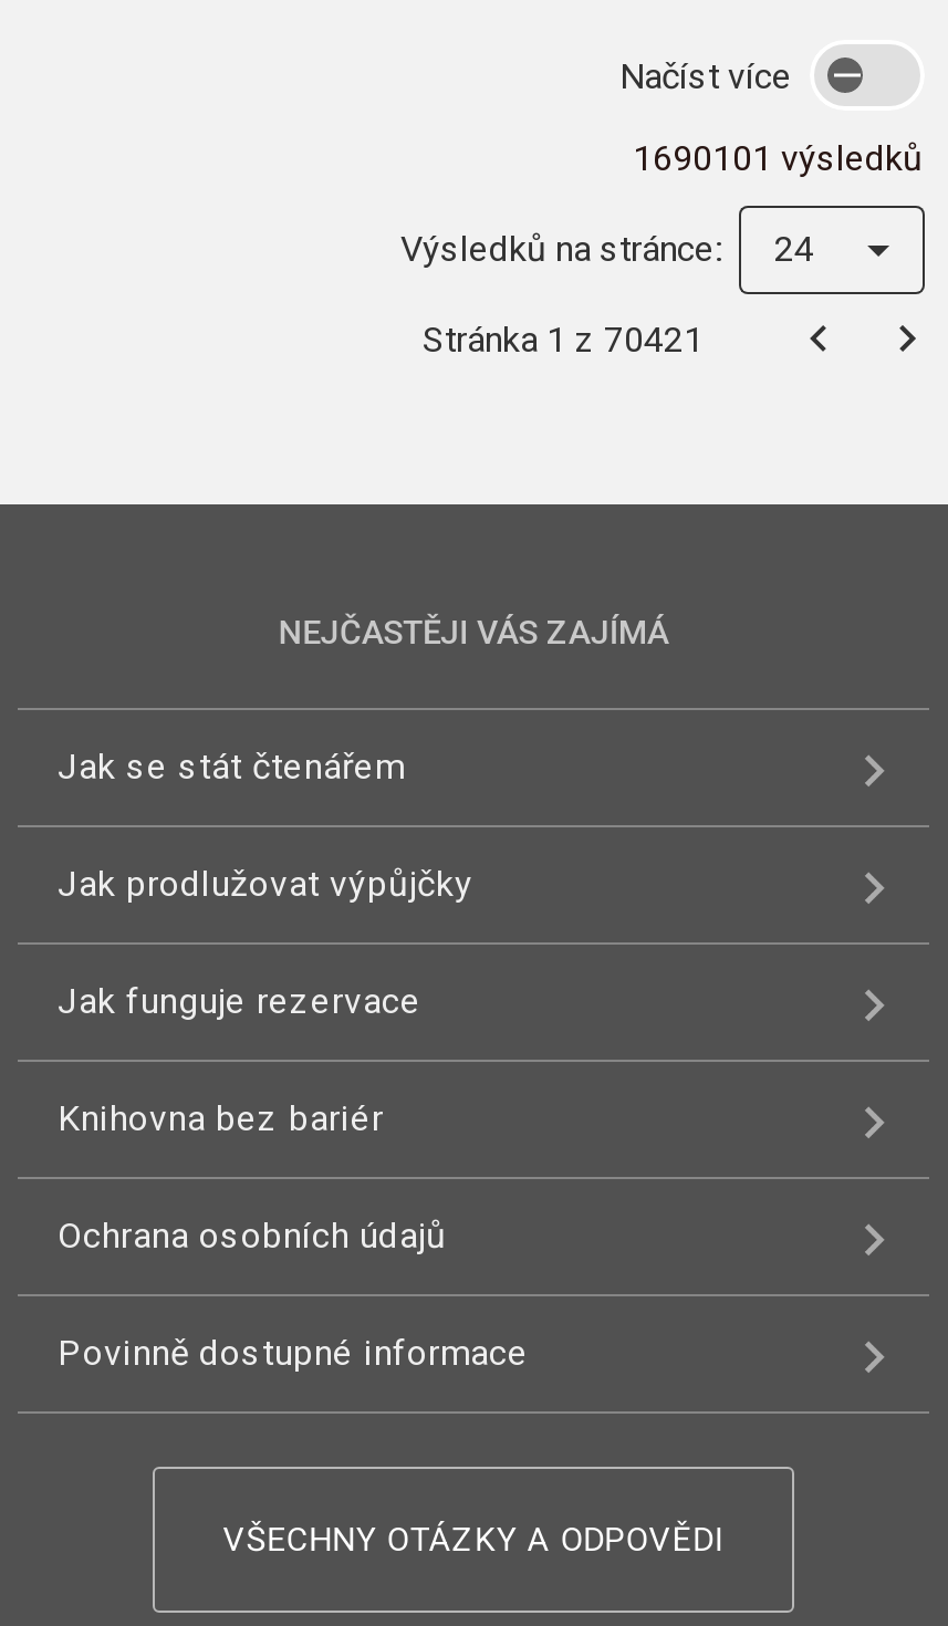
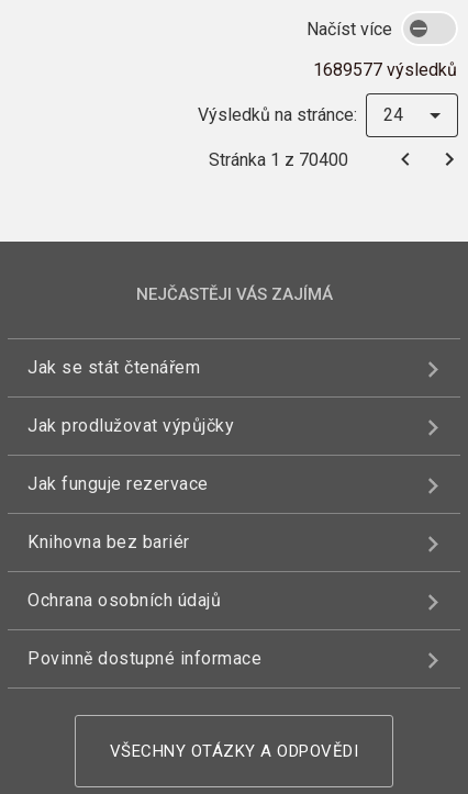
- 1690101 výsledků
+ 1689577 výsledků

- Stránka 1 z 70421
+ Stránka 1 z 70400
